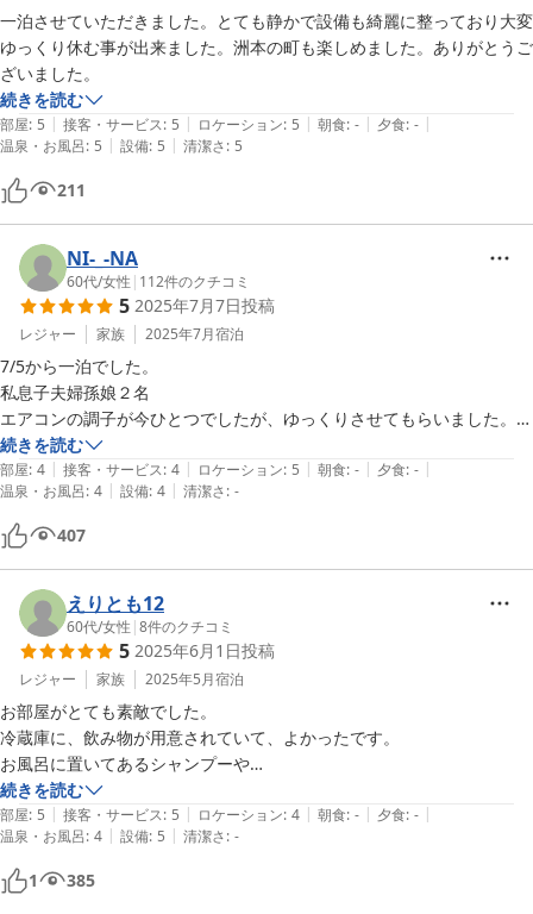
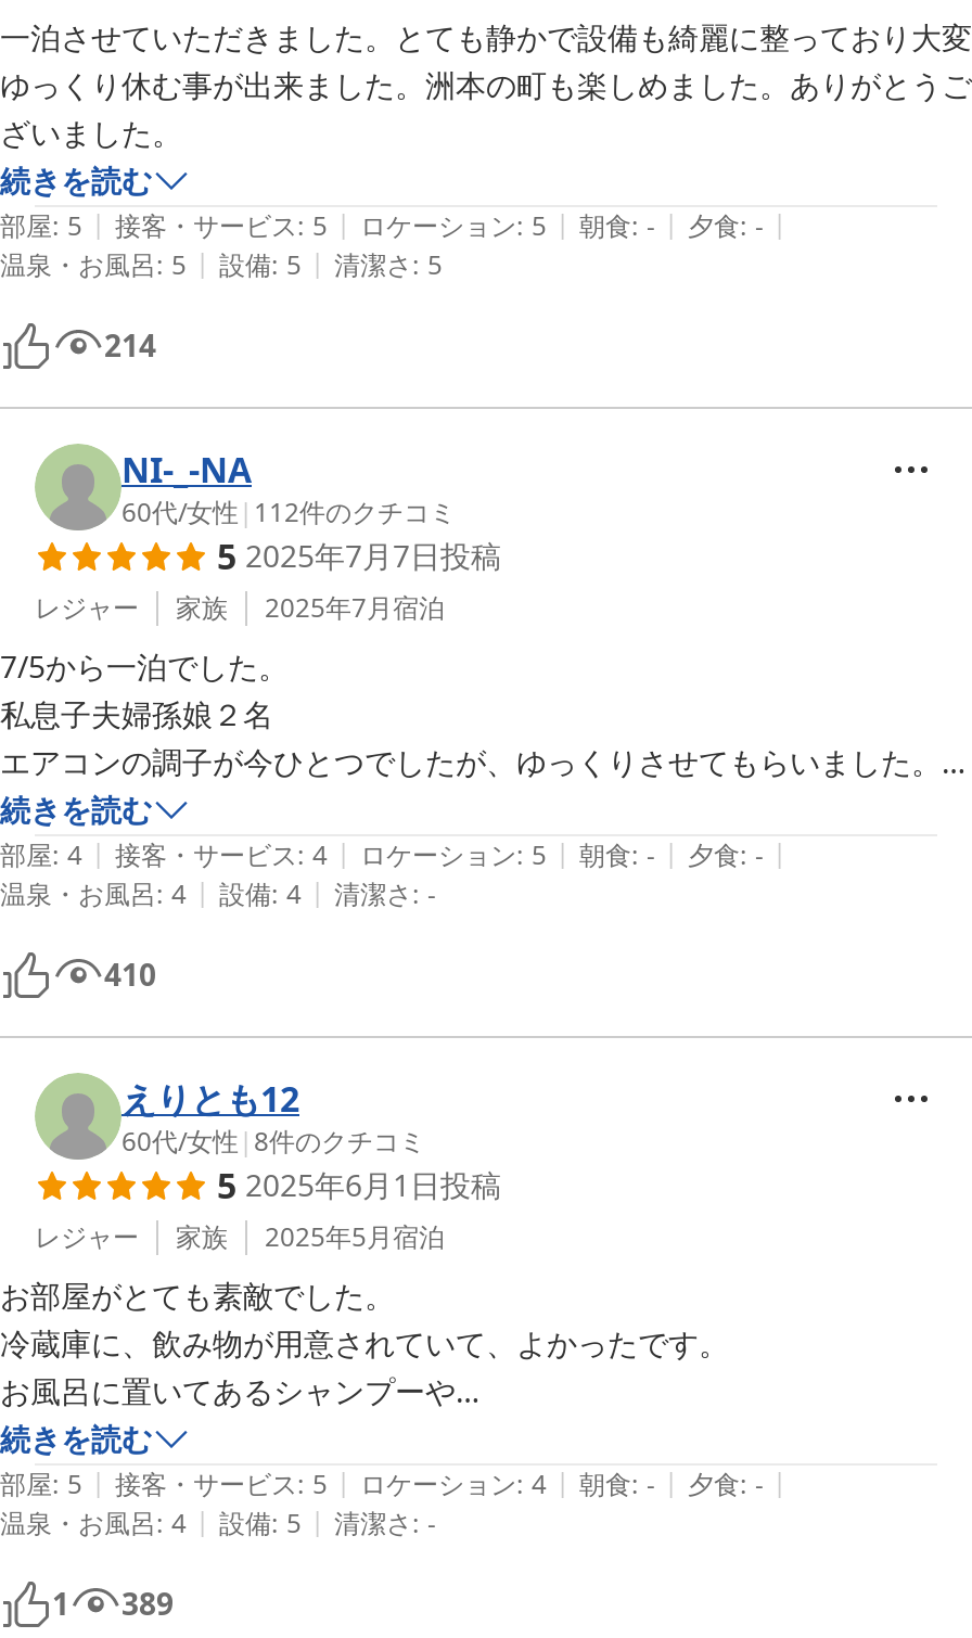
- 211
+ 214

- 407
+ 410

- 1 385
+ 1 389
